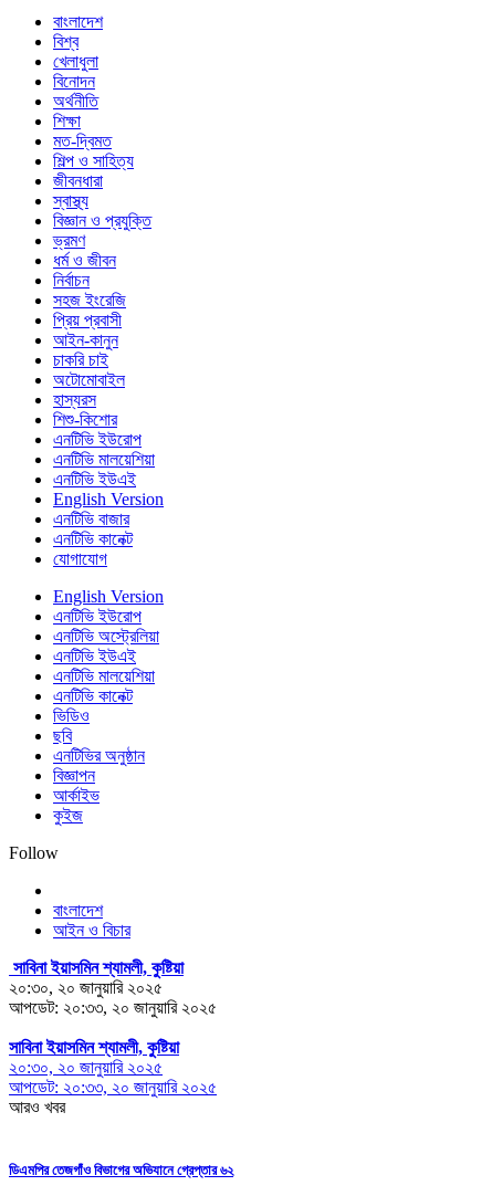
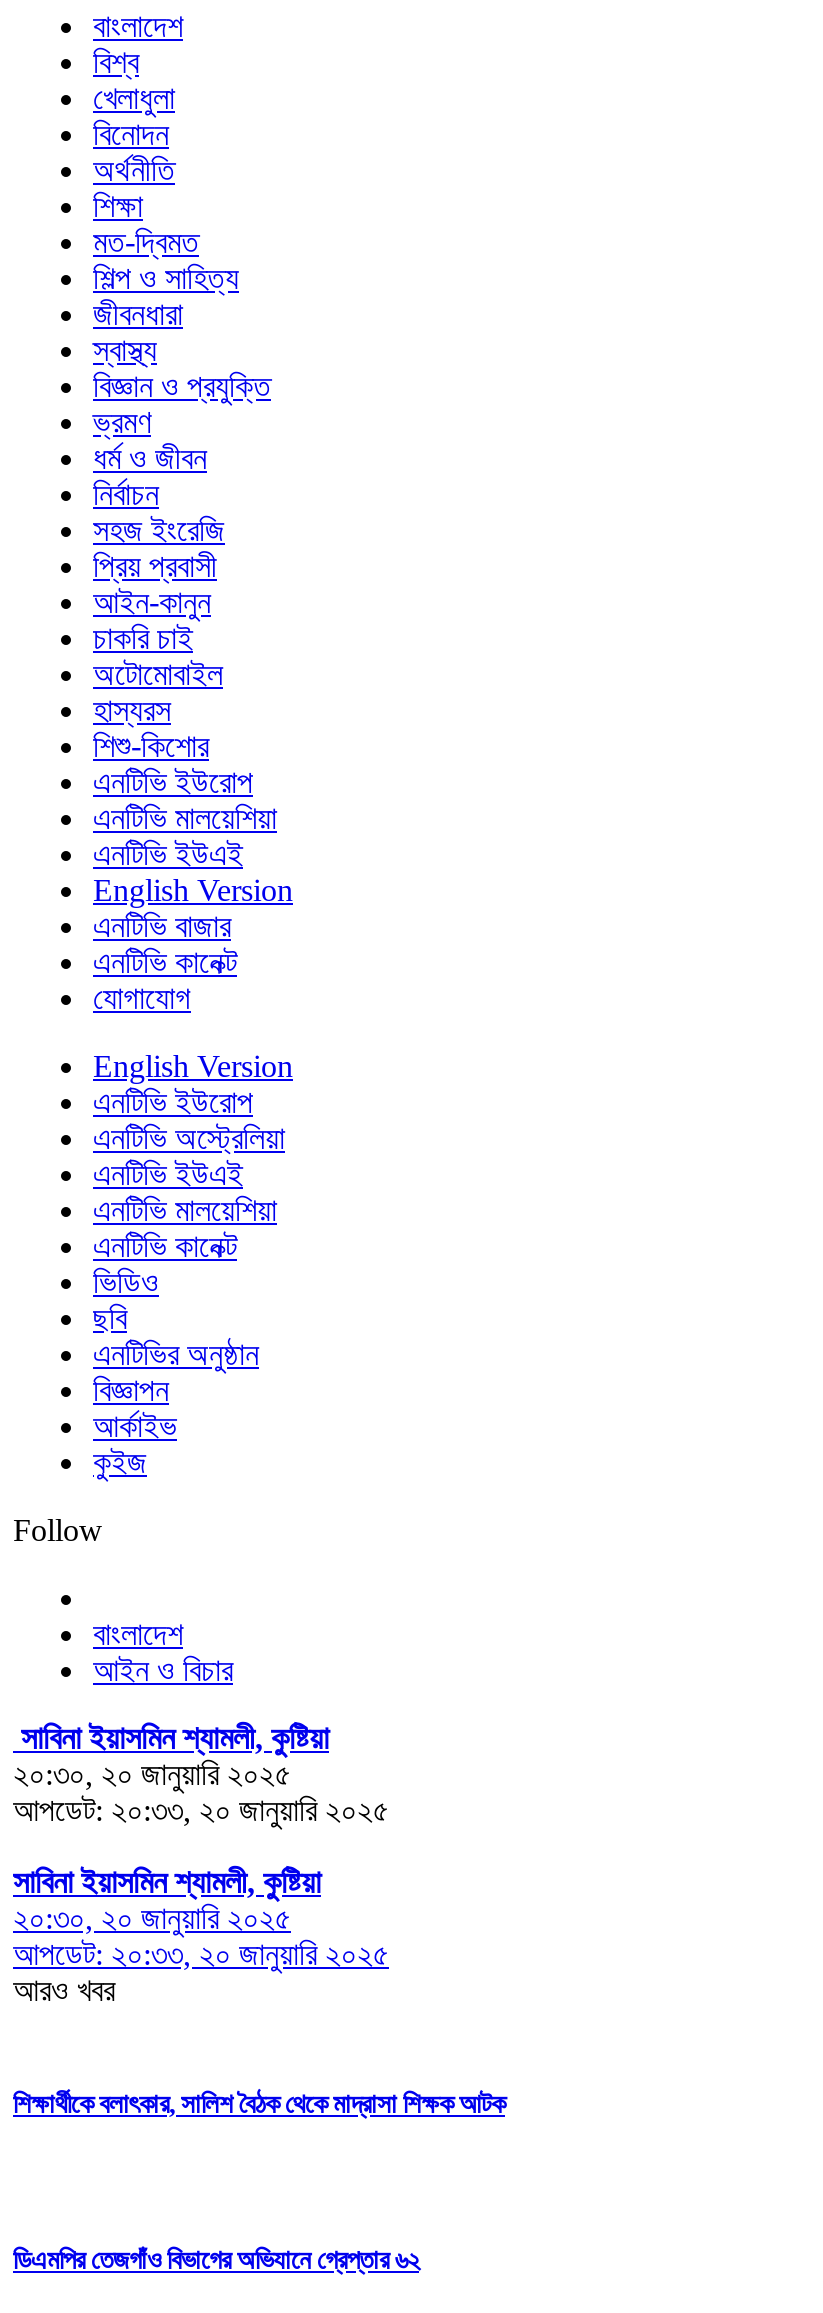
+ শিক্ষার্থীকে বলাৎকার, সালিশ বৈঠক থেকে মাদ্রাসা শিক্ষক আটক
